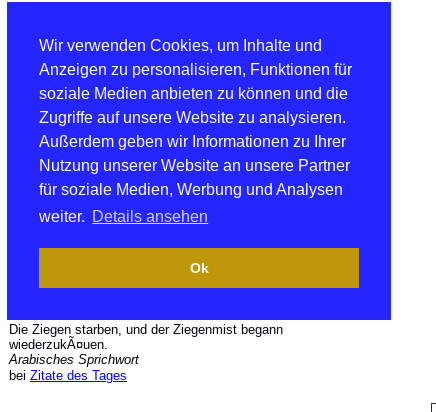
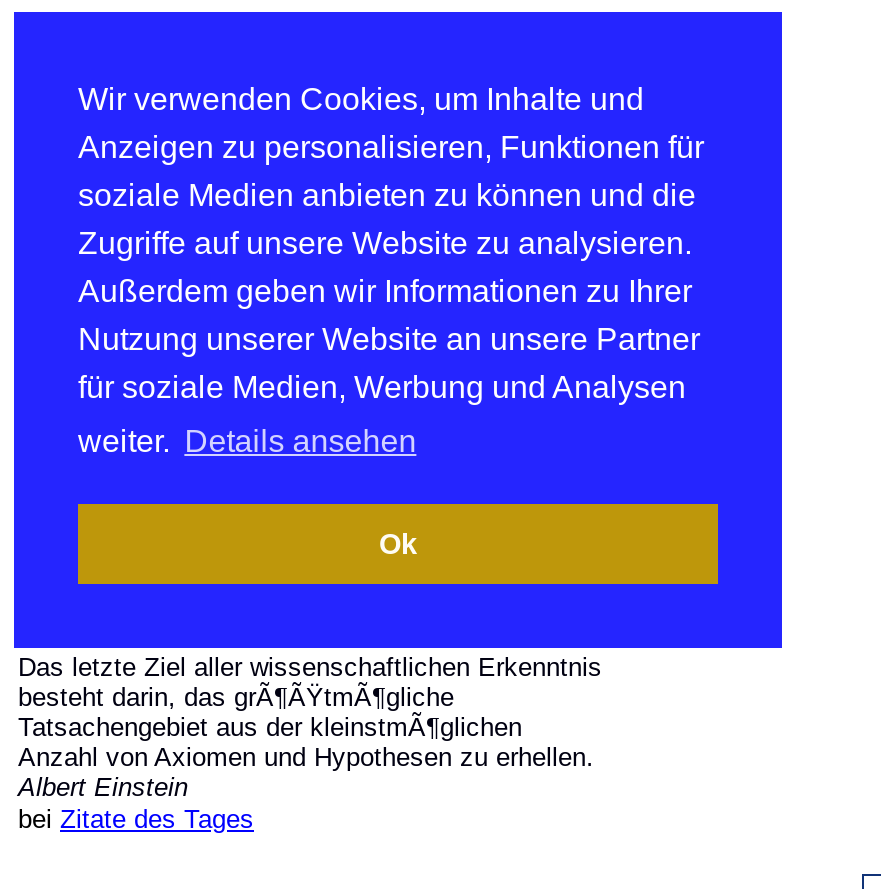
- Die Ziegen starben, und der Ziegenmist begann
- wiederzukÃ¤uen.
- Arabisches Sprichwort
+ Das letzte Ziel aller wissenschaftlichen Erkenntnis
+ besteht darin, das grÃ¶ÃŸtmÃ¶gliche
+ Tatsachengebiet aus der kleinstmÃ¶glichen
+ Anzahl von Axiomen und Hypothesen zu erhellen.
+ Albert Einstein
